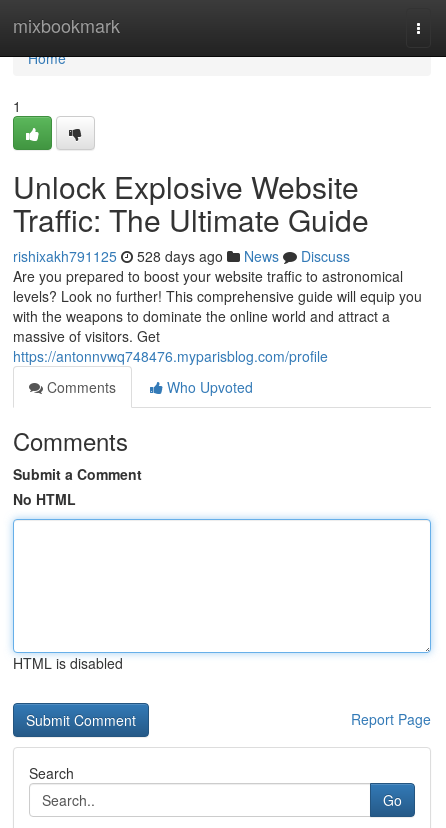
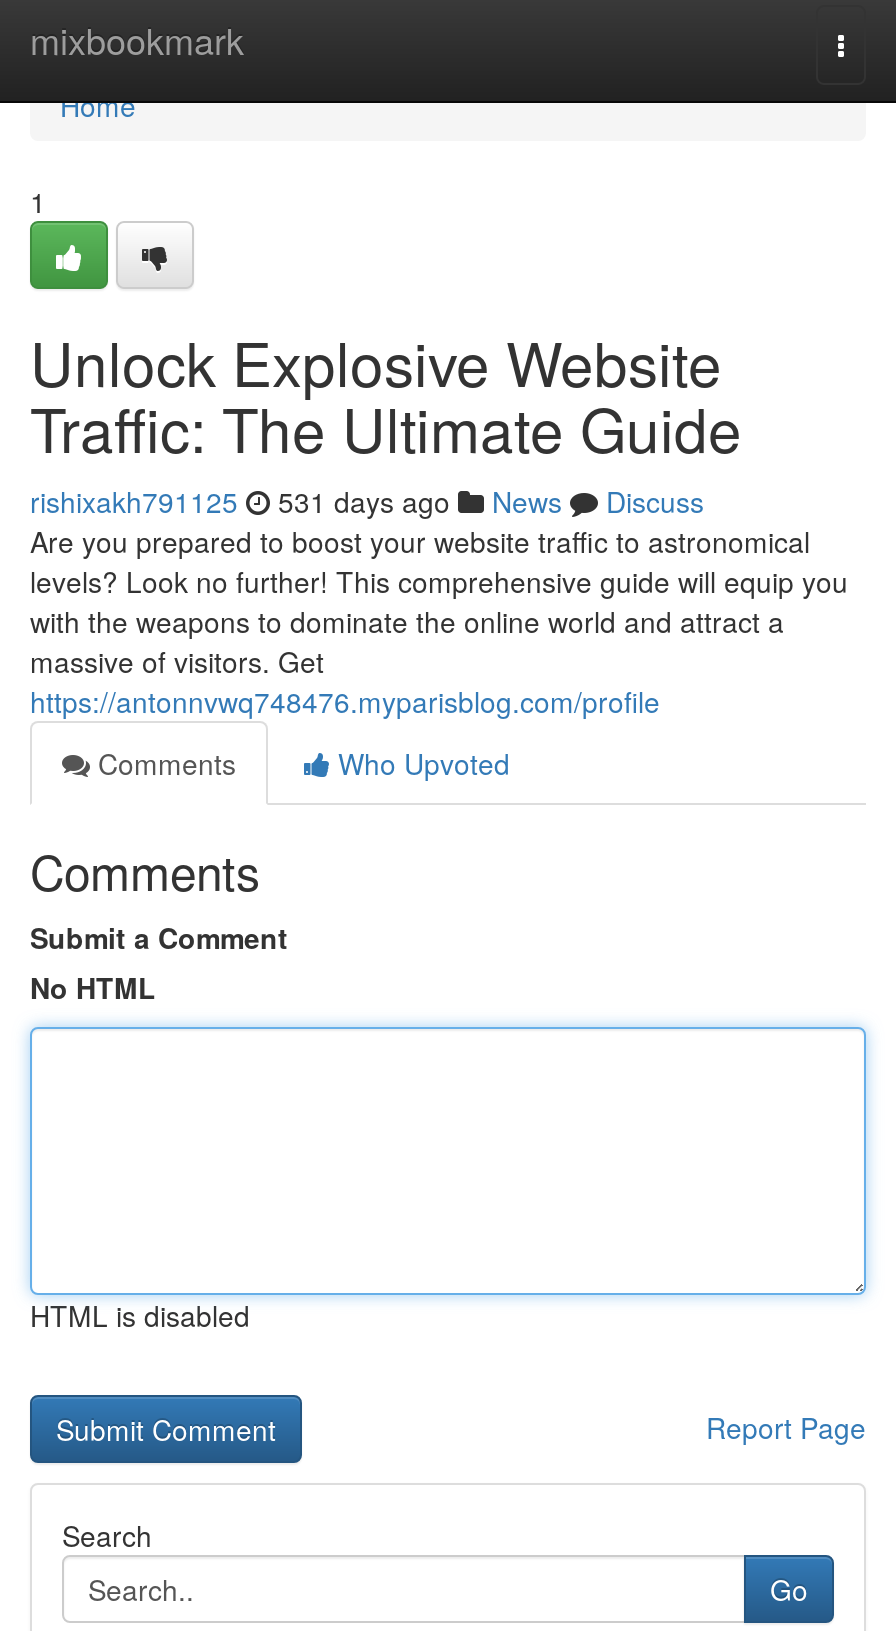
- rishixakh791125 528 days ago News Discuss
+ rishixakh791125 531 days ago News Discuss
